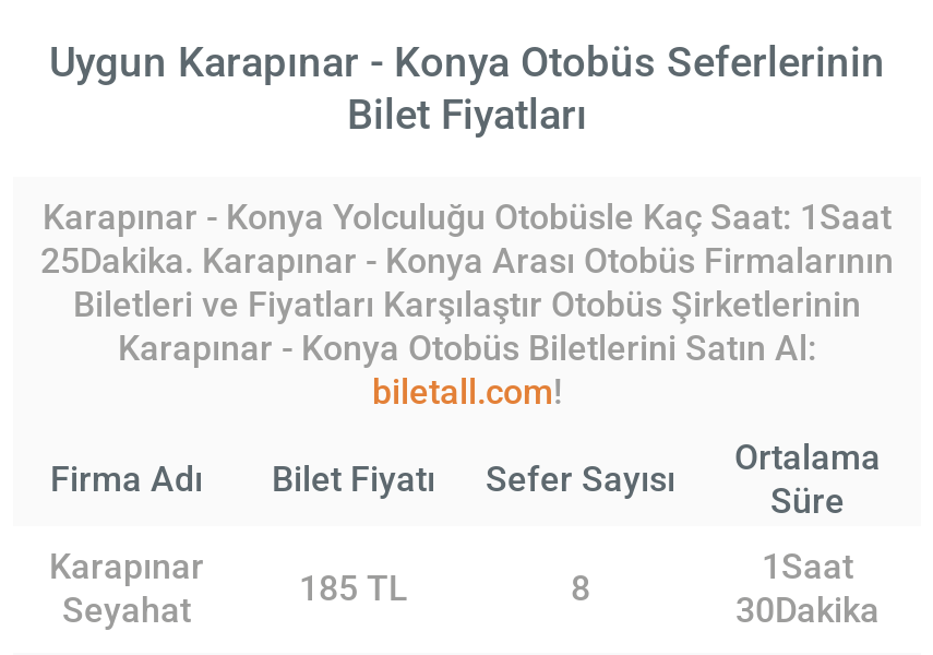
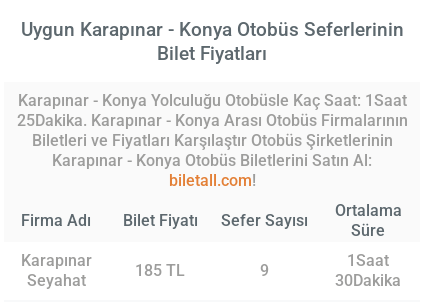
- 8
+ 9
